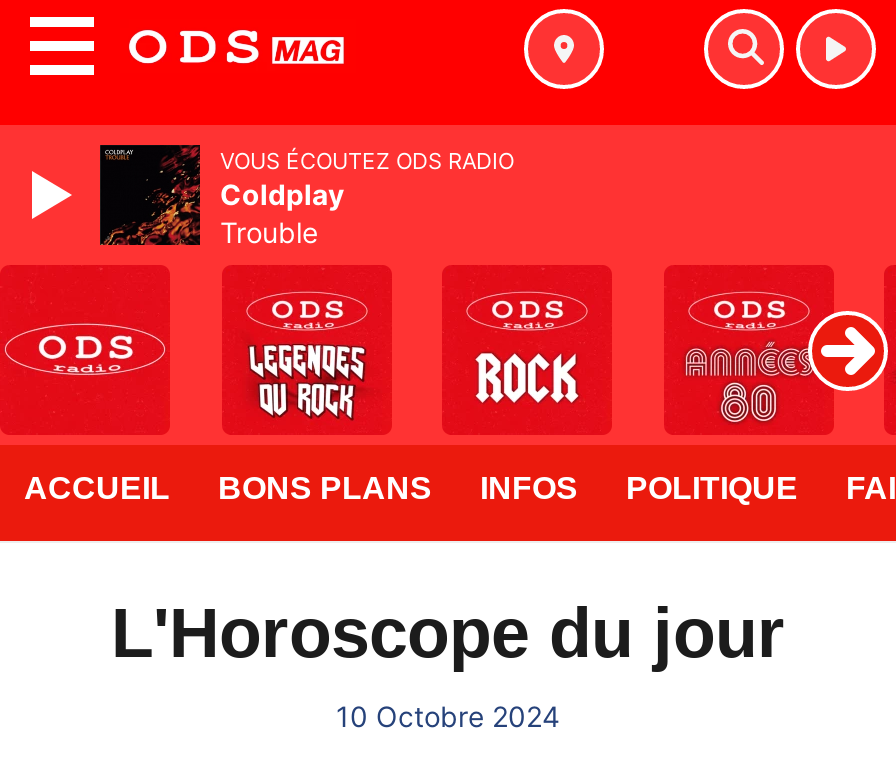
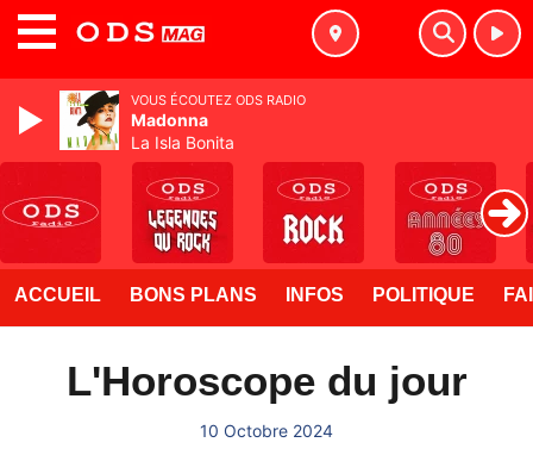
- [image]
- Coldplay
- Trouble
+ [image]
+ Madonna
+ La Isla Bonita
